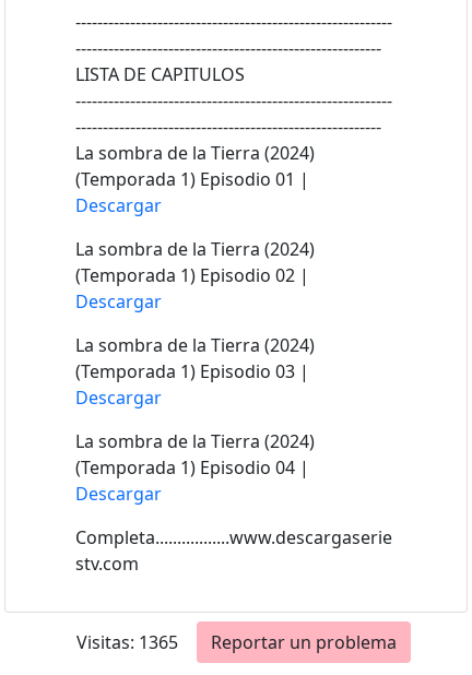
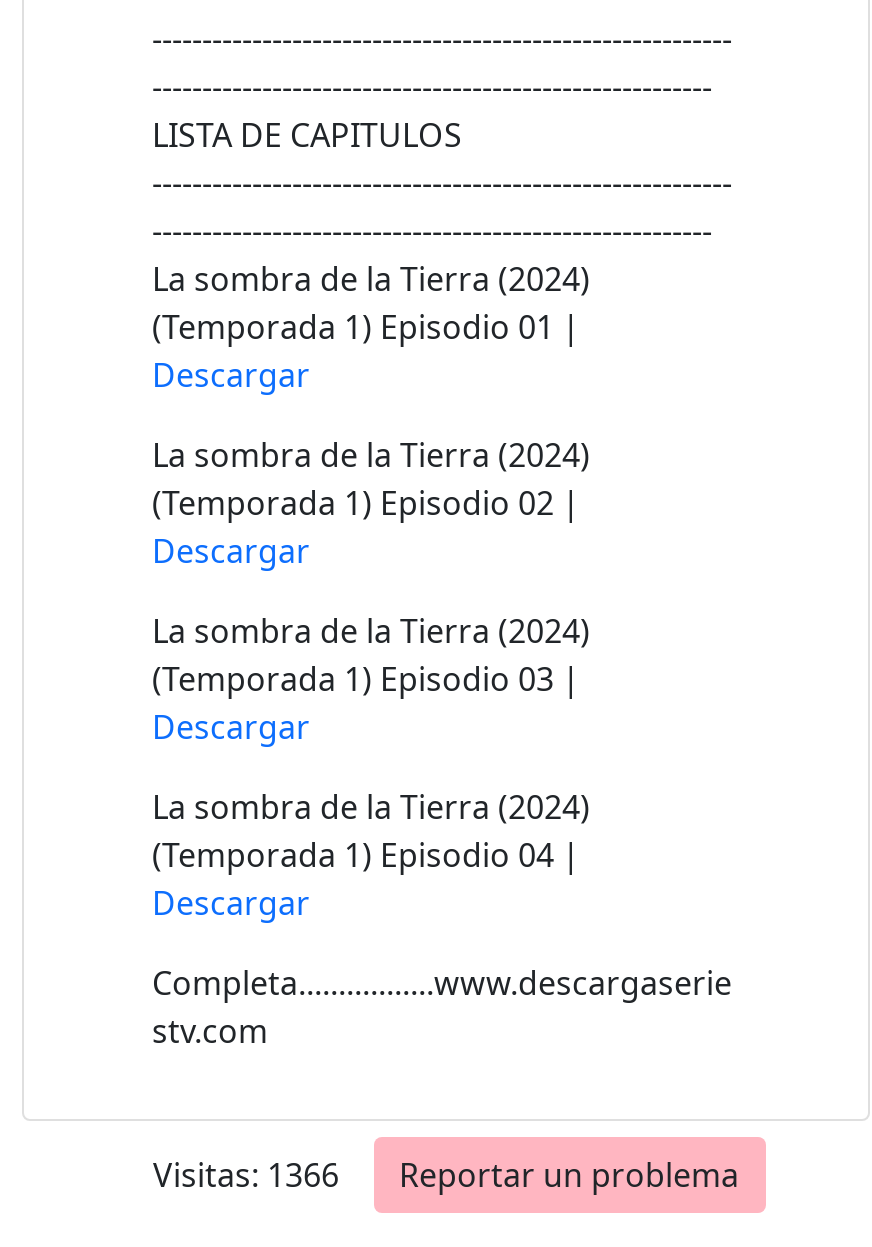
- Visitas: 1365 Reportar un problema
+ Visitas: 1366 Reportar un problema
